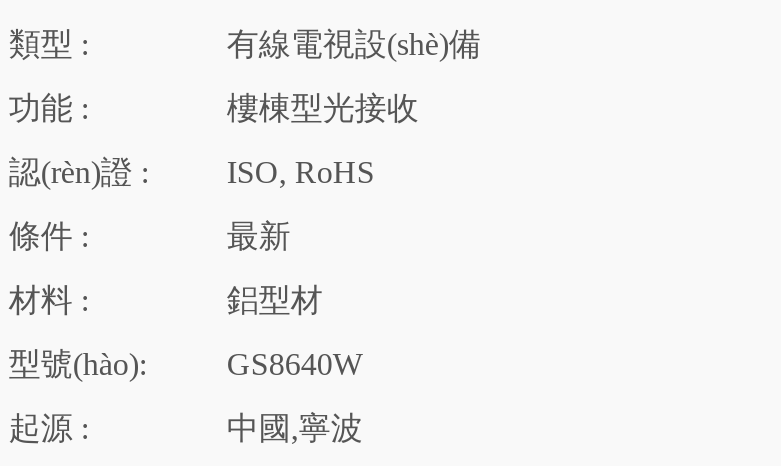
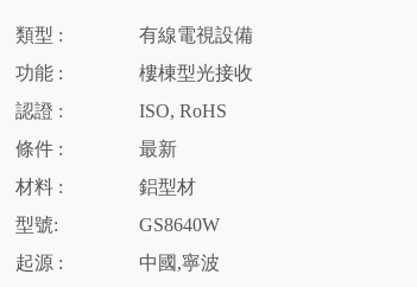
- 有線電視設(shè)備
+ 有線電視設備

- 認(rèn)證 :
+ 認證 :

- 型號(hào):
+ 型號:
